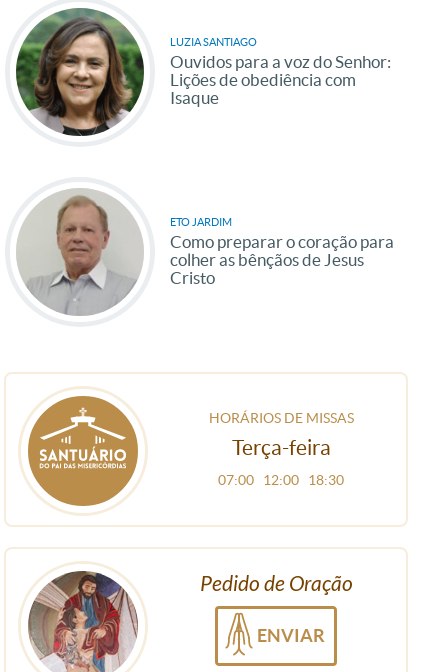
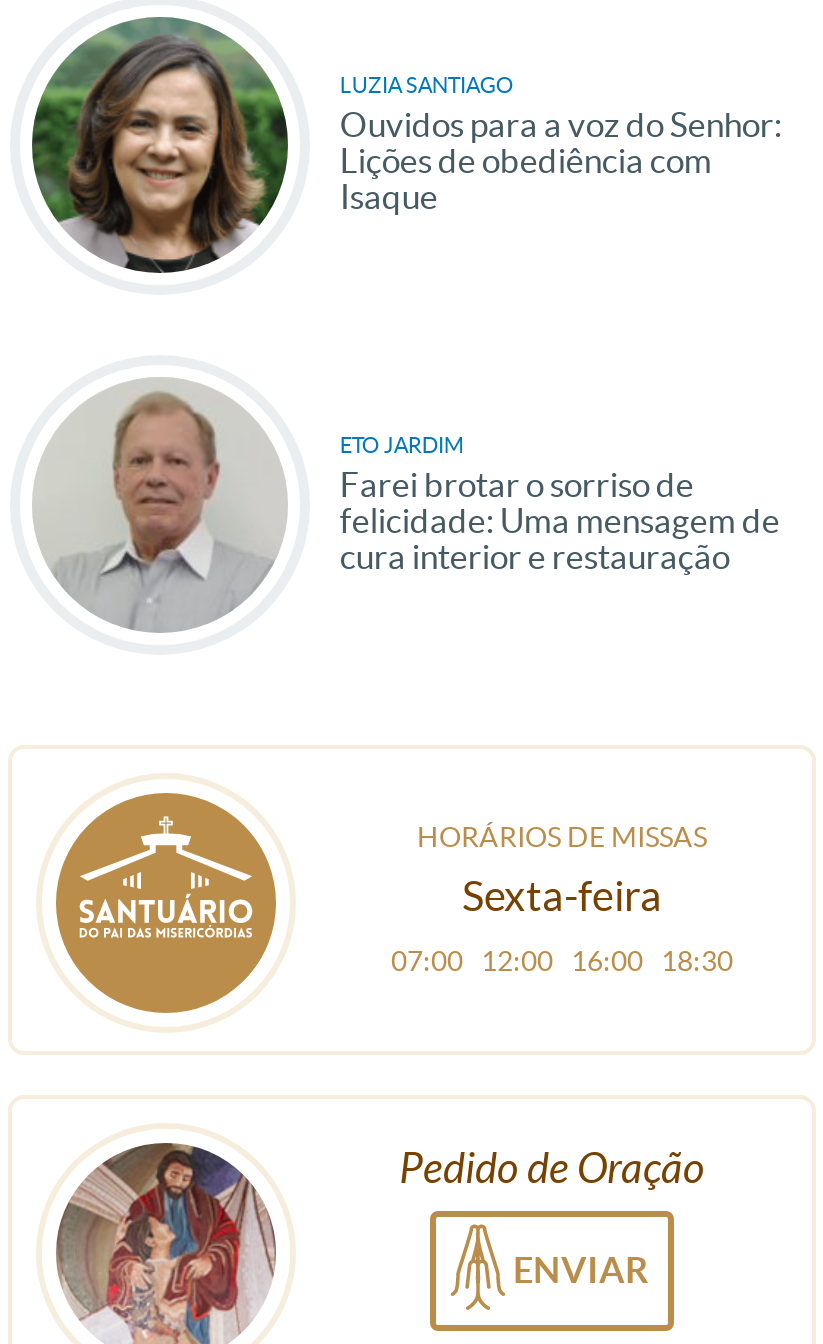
- Como preparar o coração para
- colher as bênçãos de Jesus
- Cristo
+ Farei brotar o sorriso de
+ felicidade: Uma mensagem de
+ cura interior e restauração

- Terça-feira
+ Sexta-feira

- 07:00 12:00 18:30
+ 07:00 12:00 16:00 18:30
